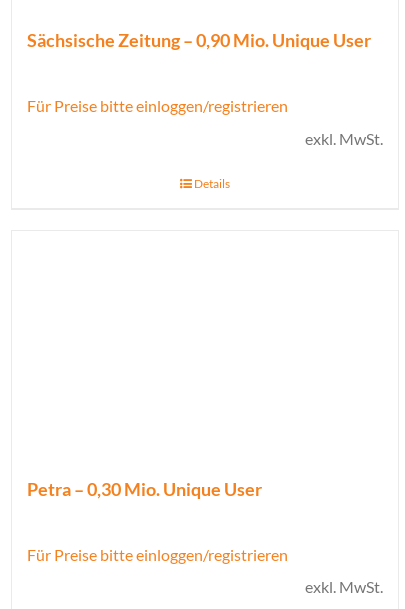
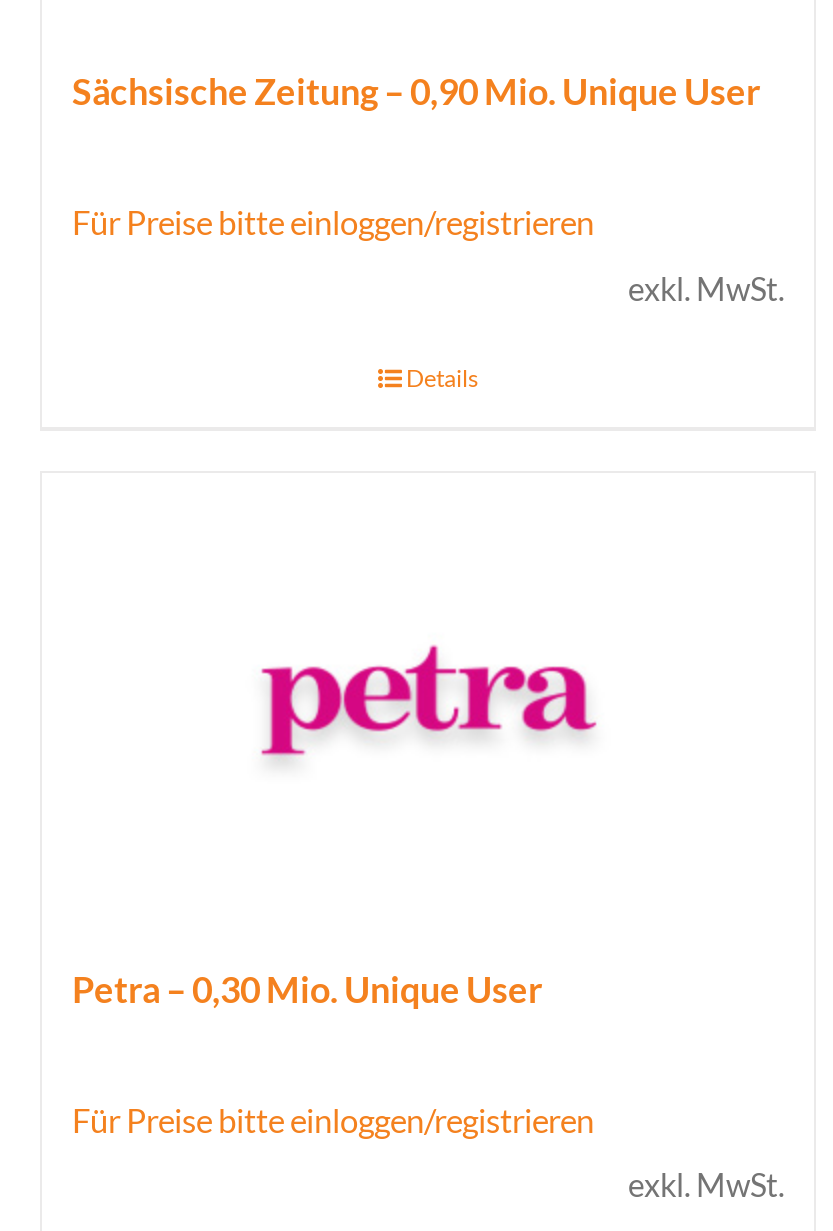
+ [image]
